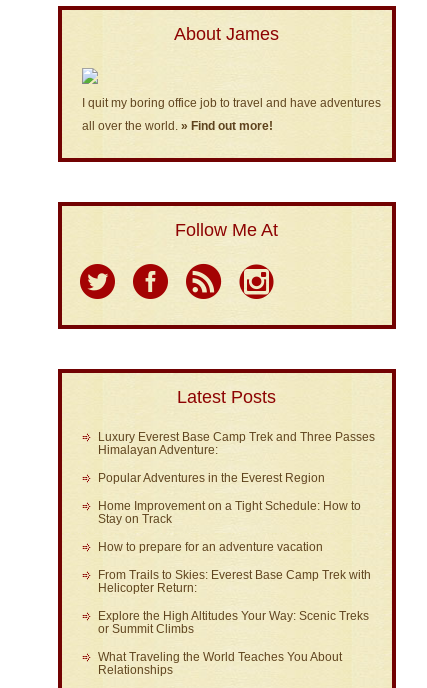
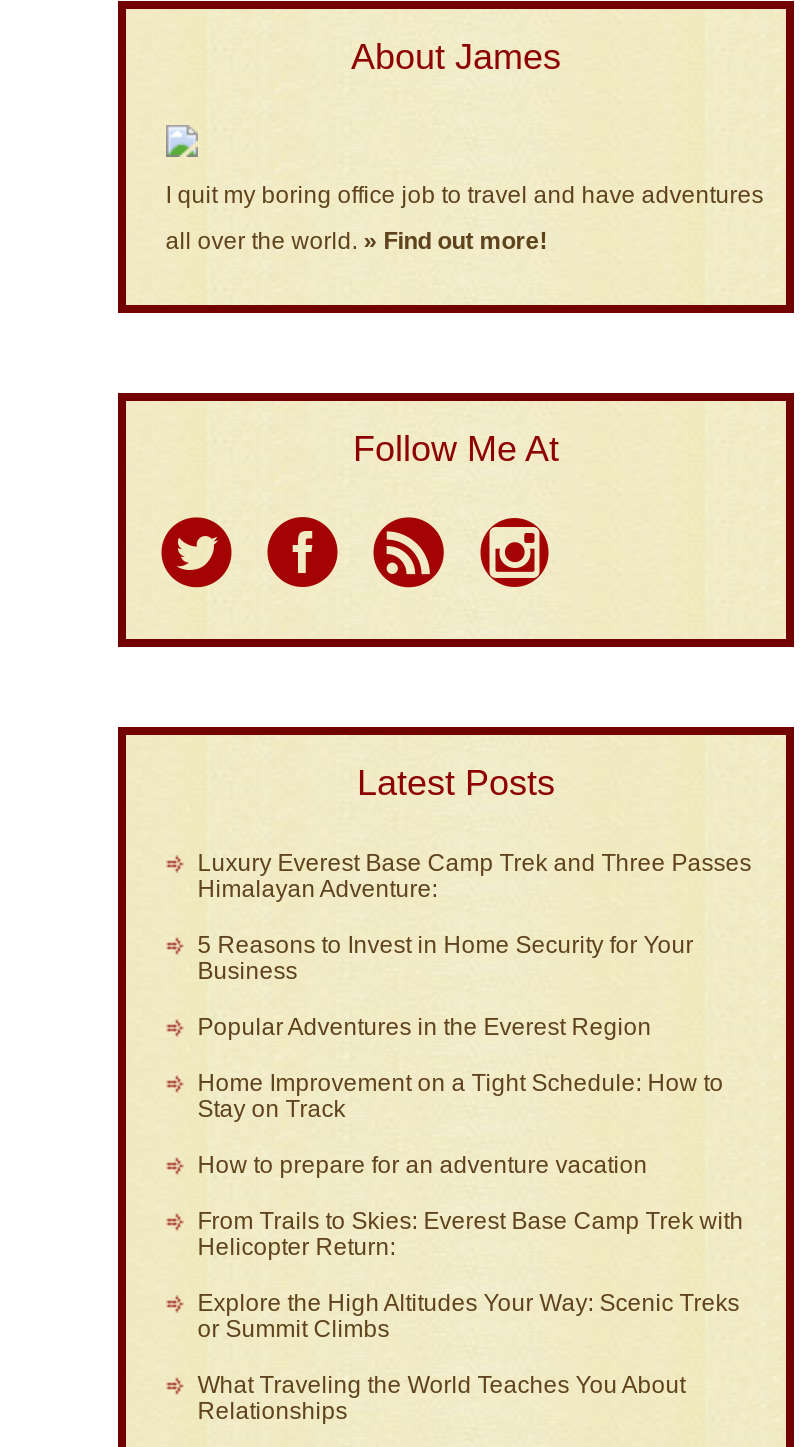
+ 5 Reasons to Invest in Home Security for Your
+ Business
